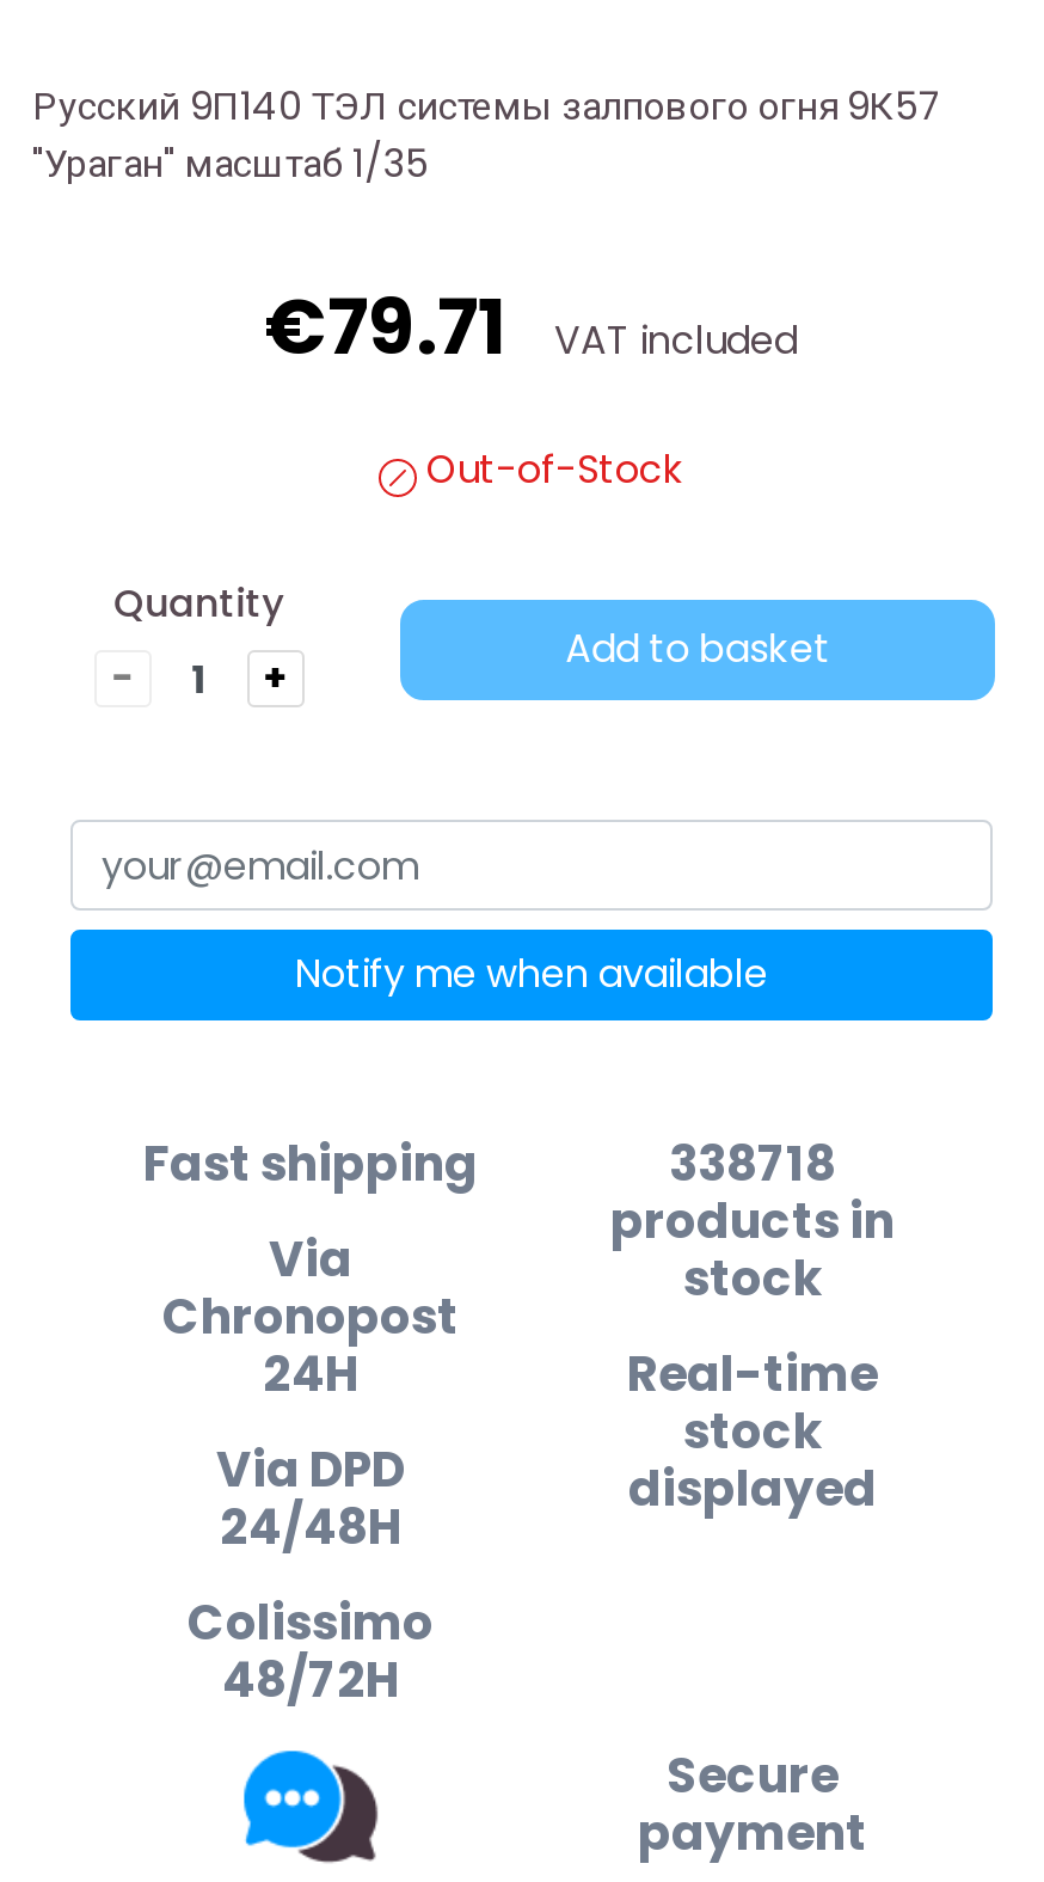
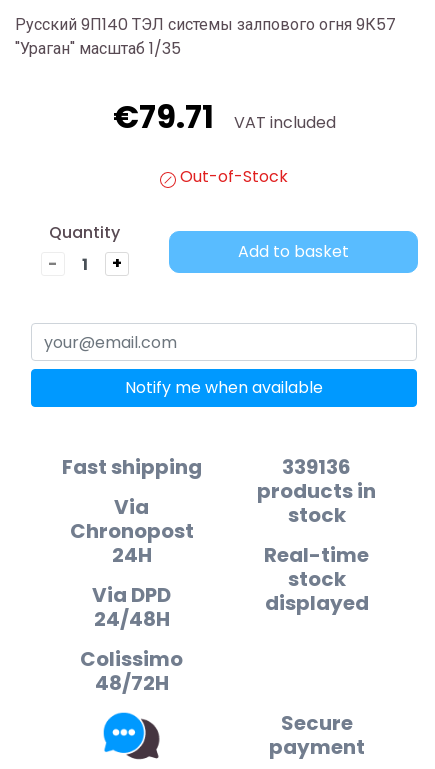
- 338718
+ 339136
